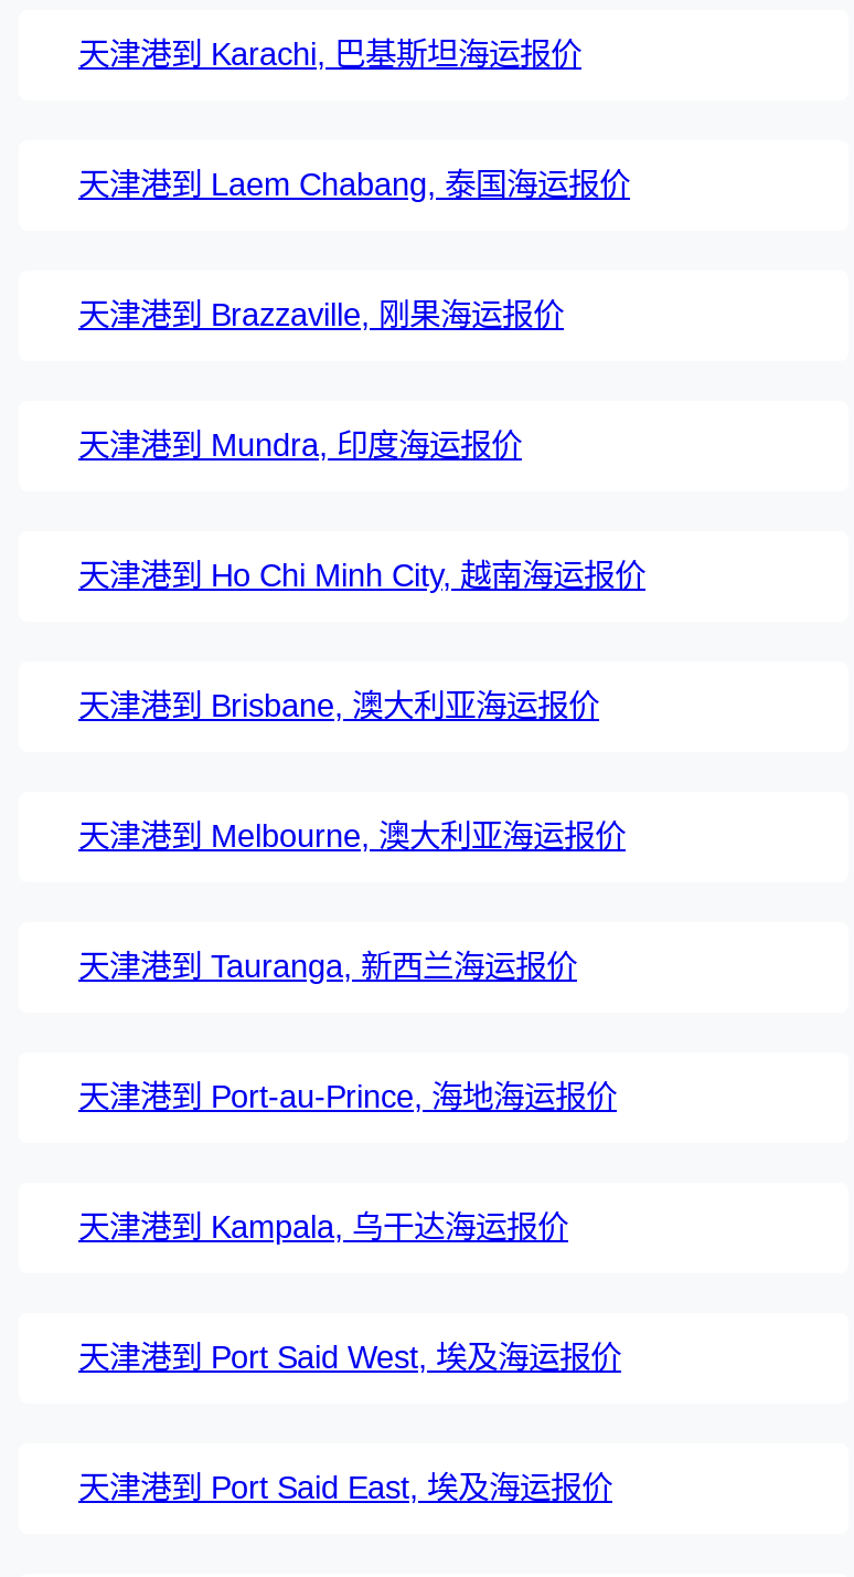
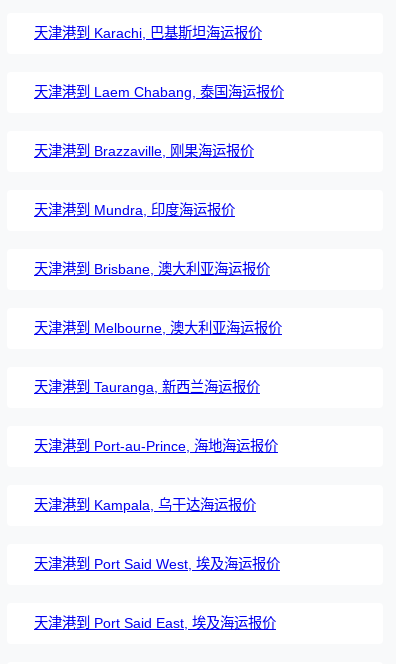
- 天津港到 Ho Chi Minh City, 越南海运报价
